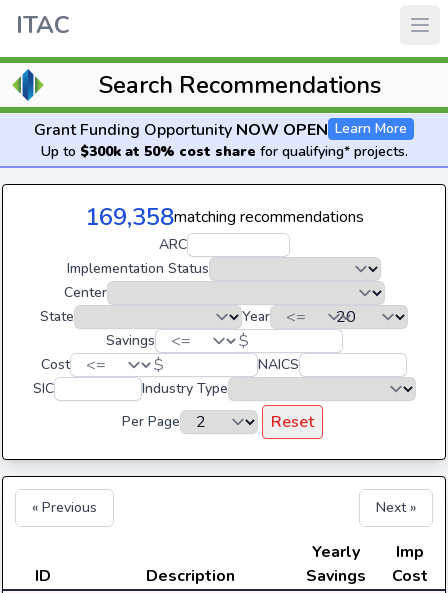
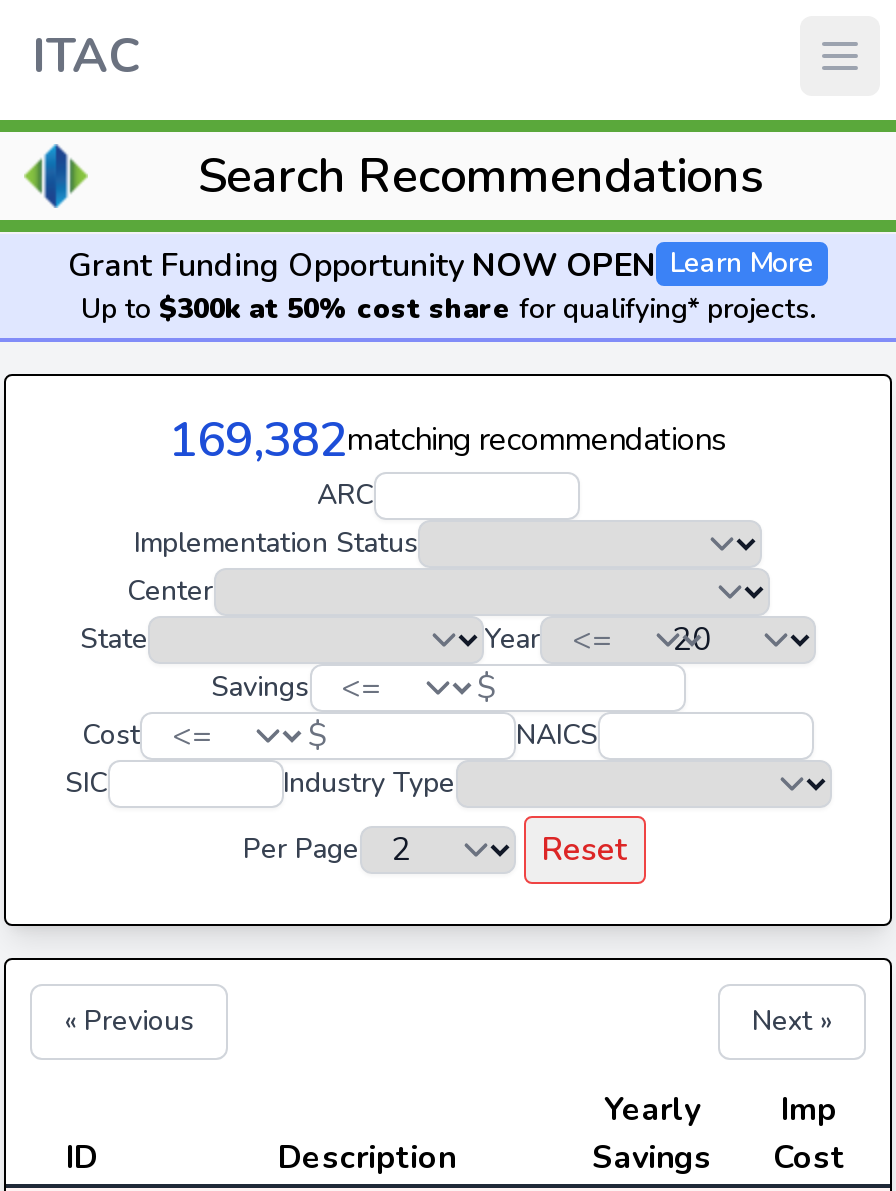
- 169,358matching recommendations
+ 169,382matching recommendations
